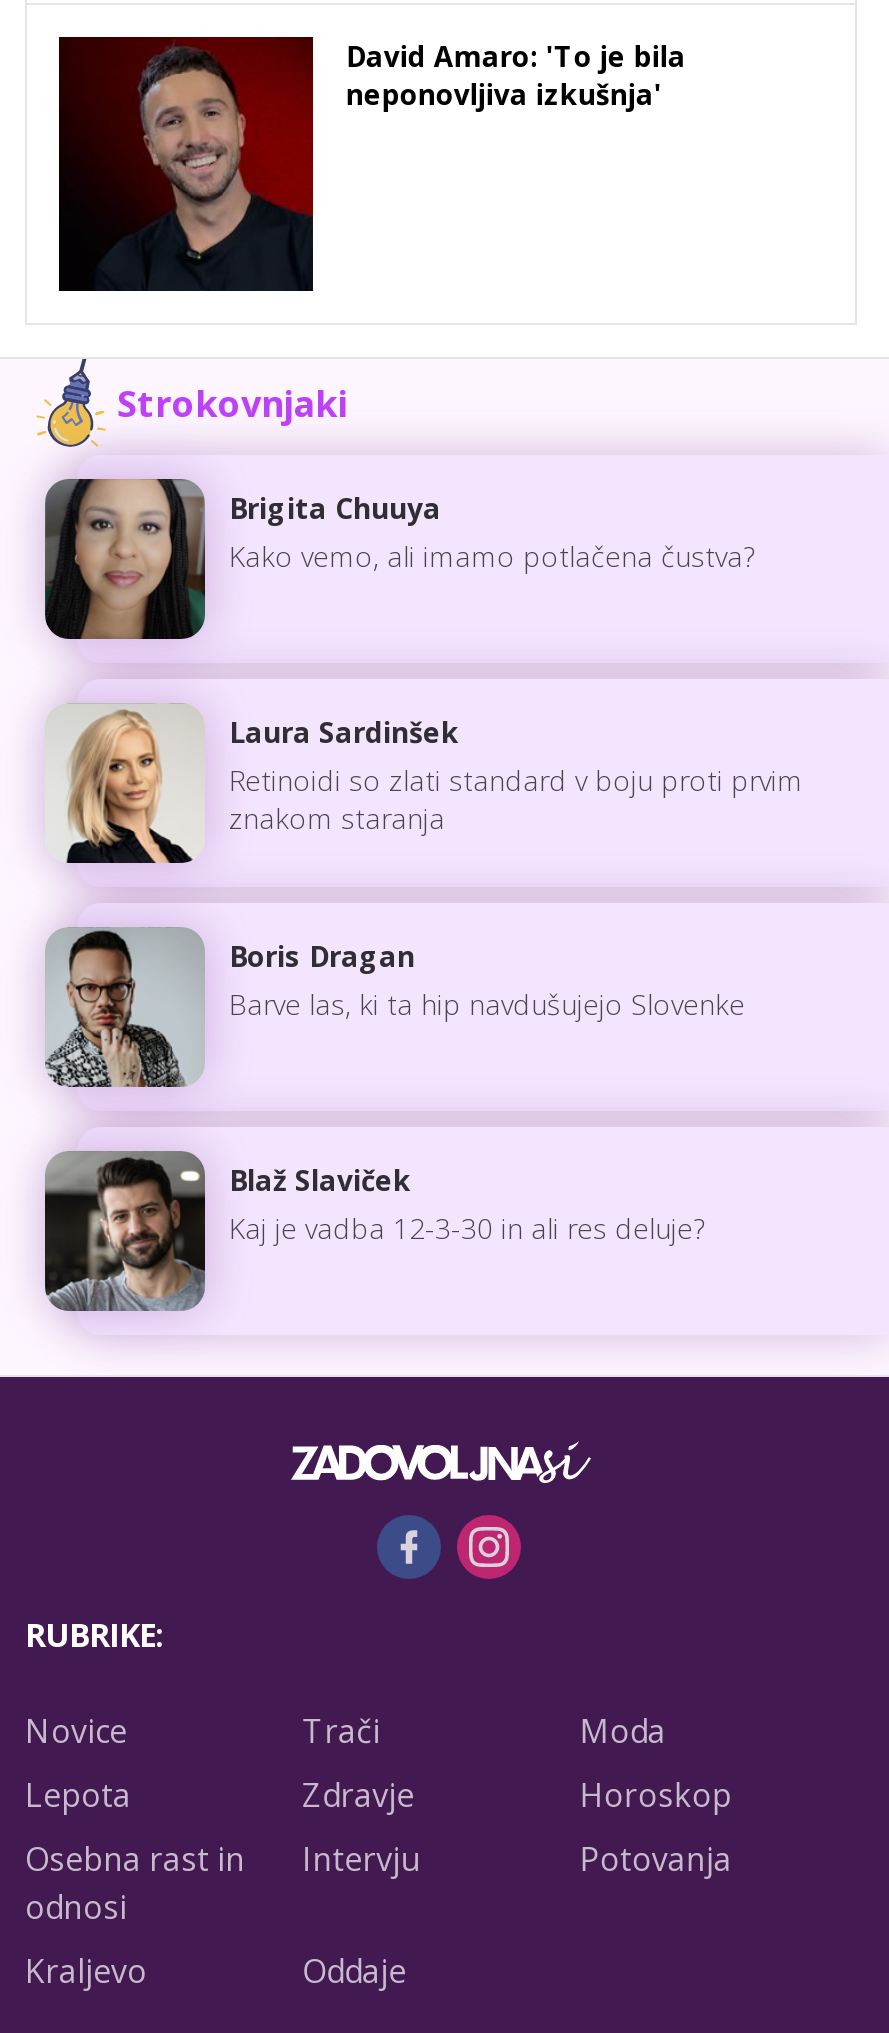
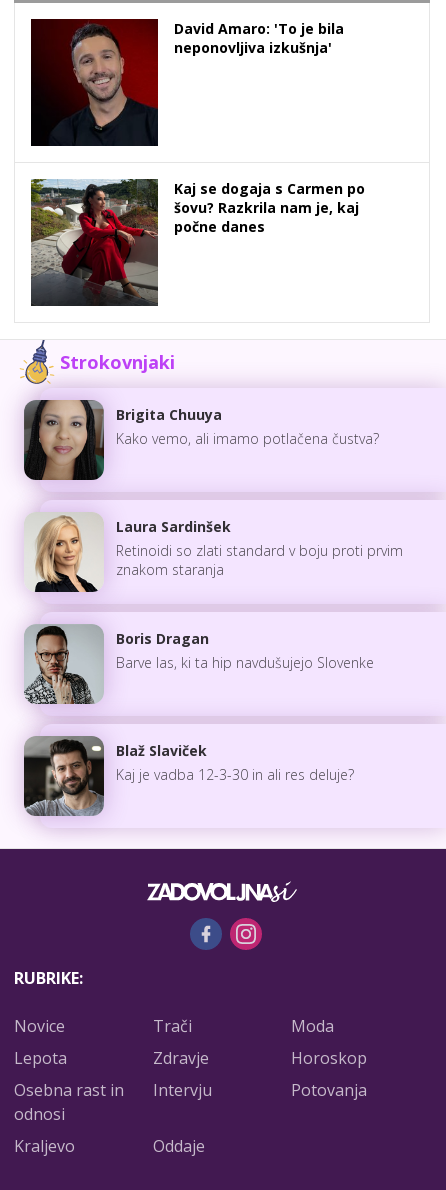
+ [image]
+ Kaj se dogaja s Carmen po
+ šovu? Razkrila nam je, kaj
+ počne danes
